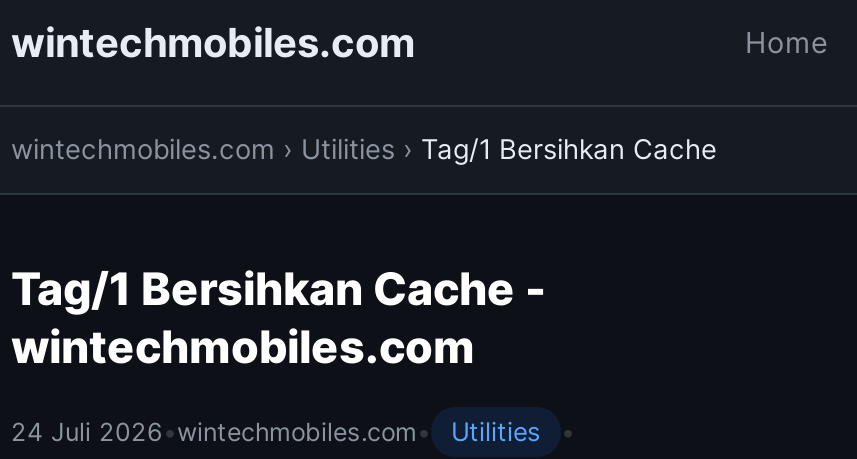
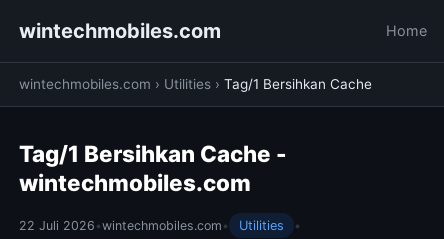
- 24 Juli 2026 • wintechmobiles.com •
+ 22 Juli 2026 • wintechmobiles.com •
